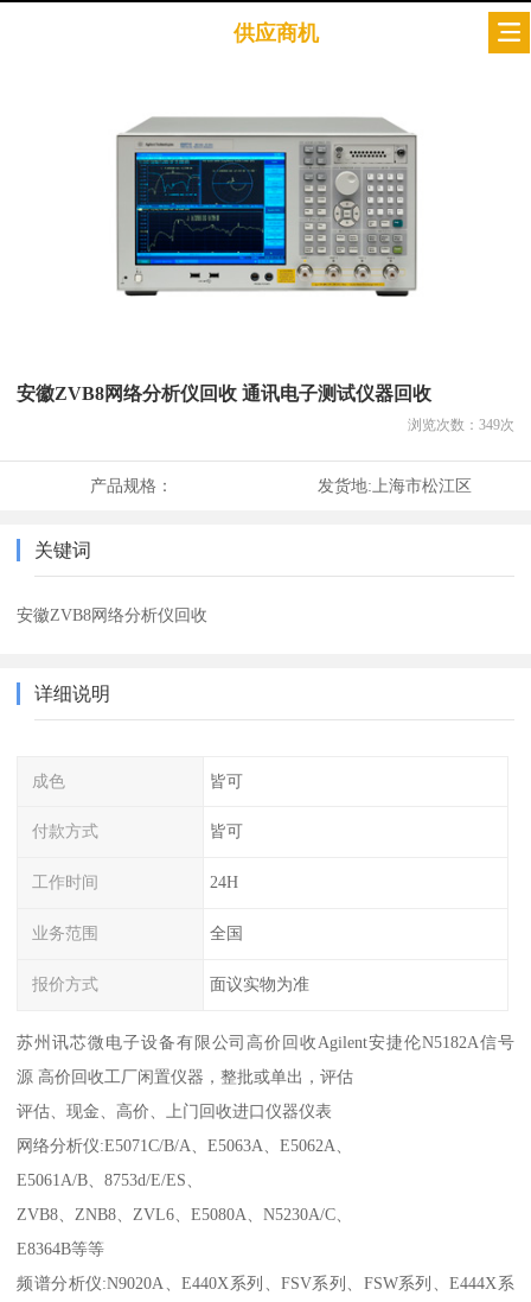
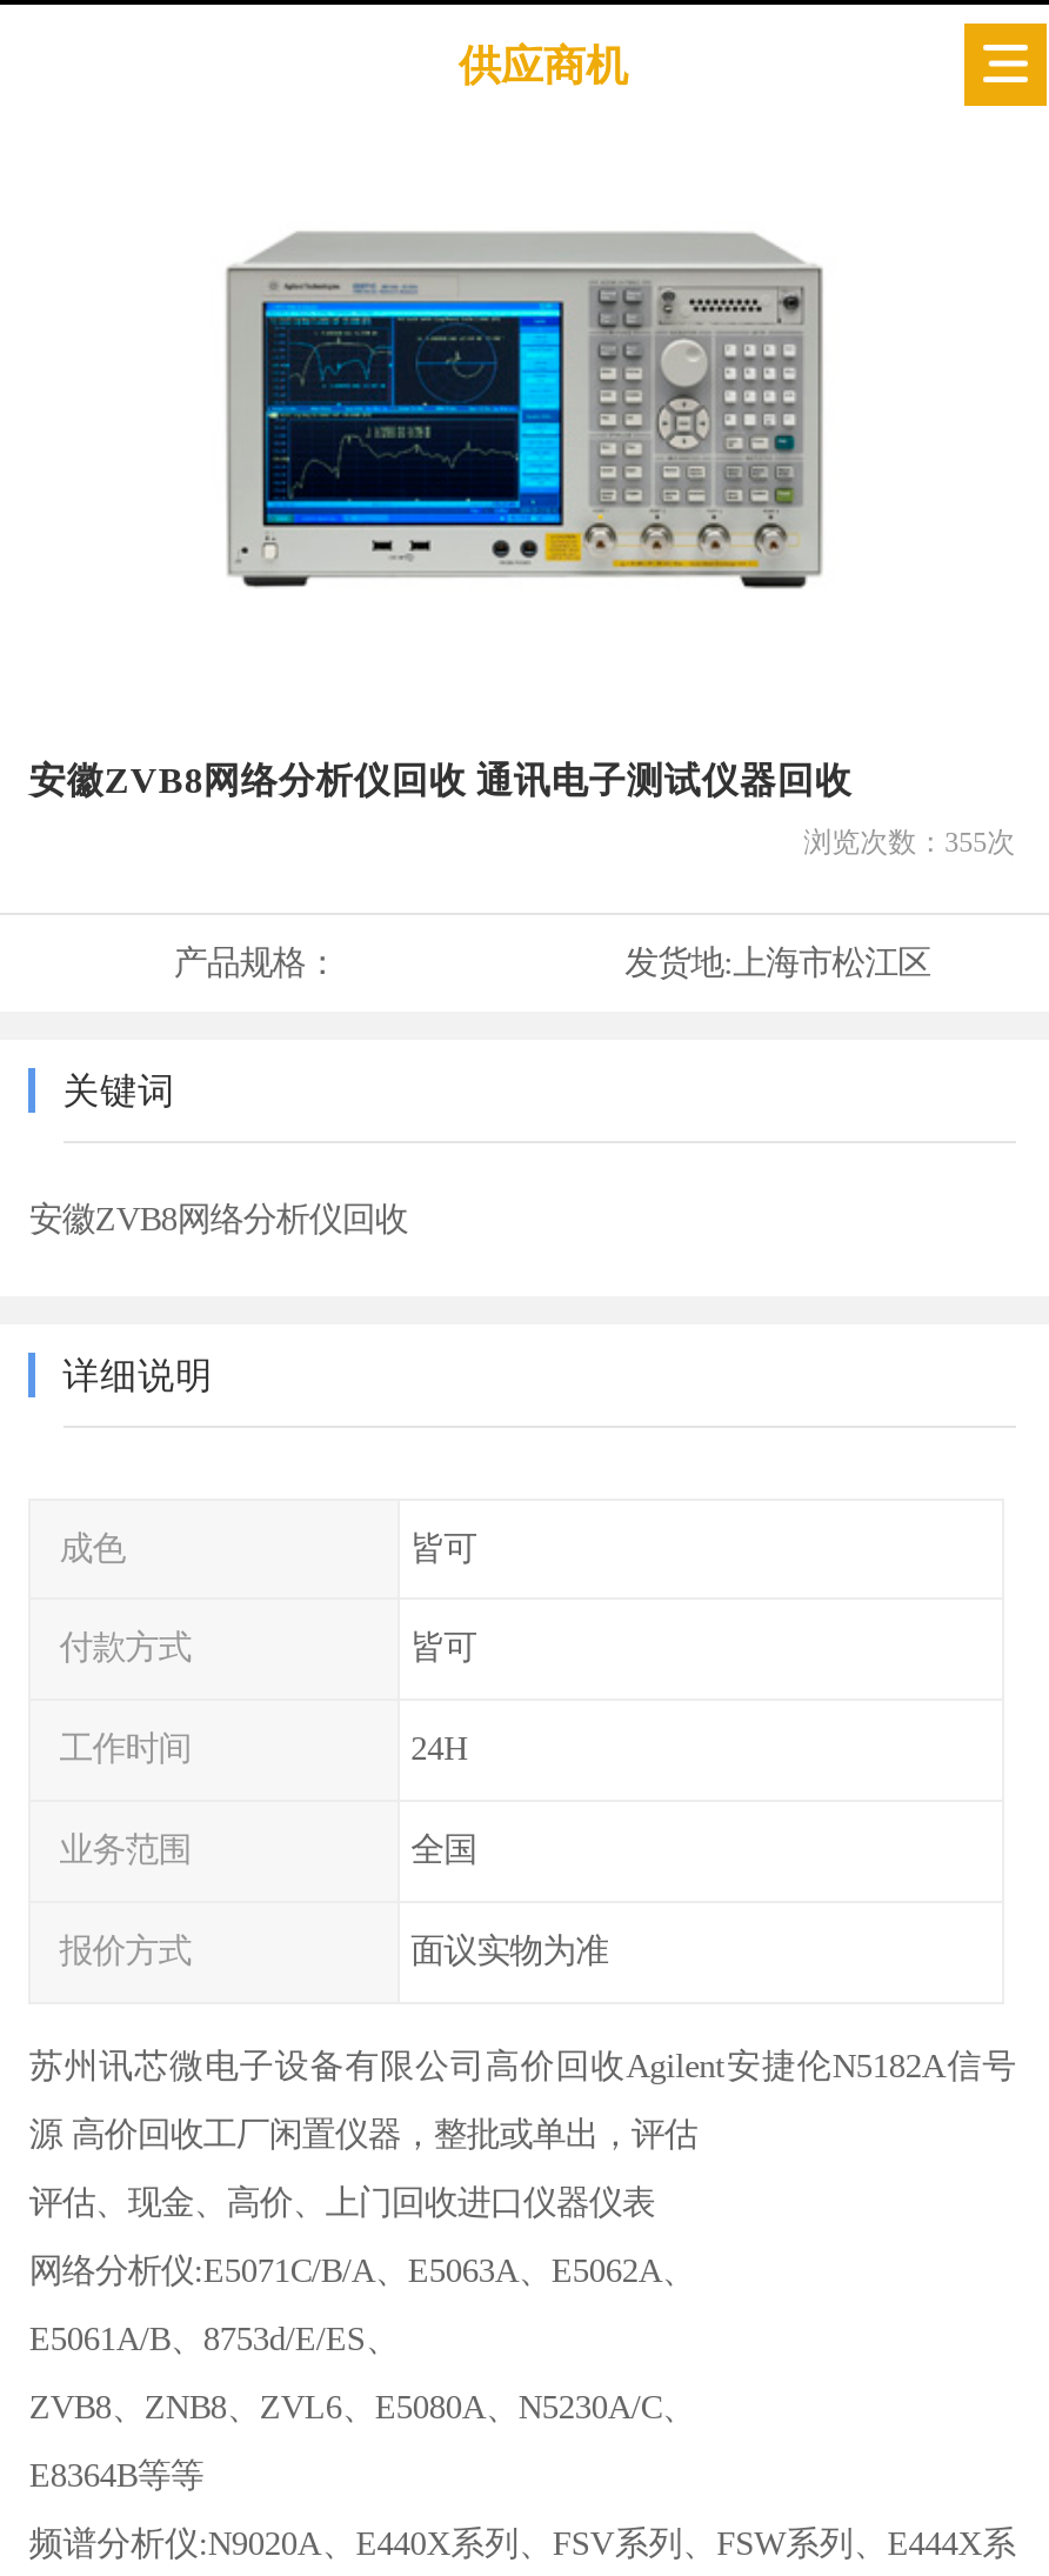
- 浏览次数：349次
+ 浏览次数：355次
